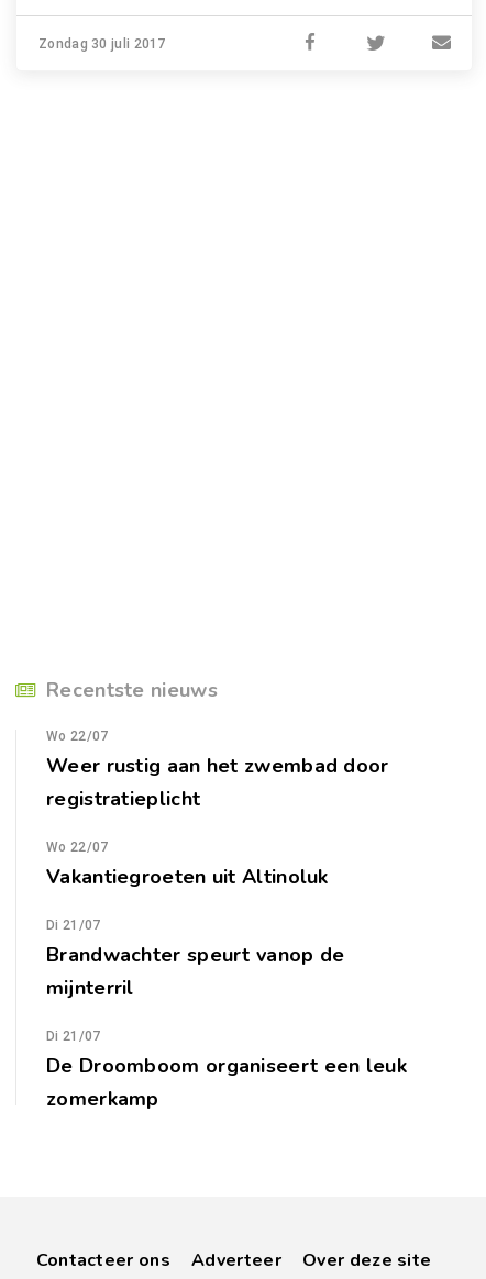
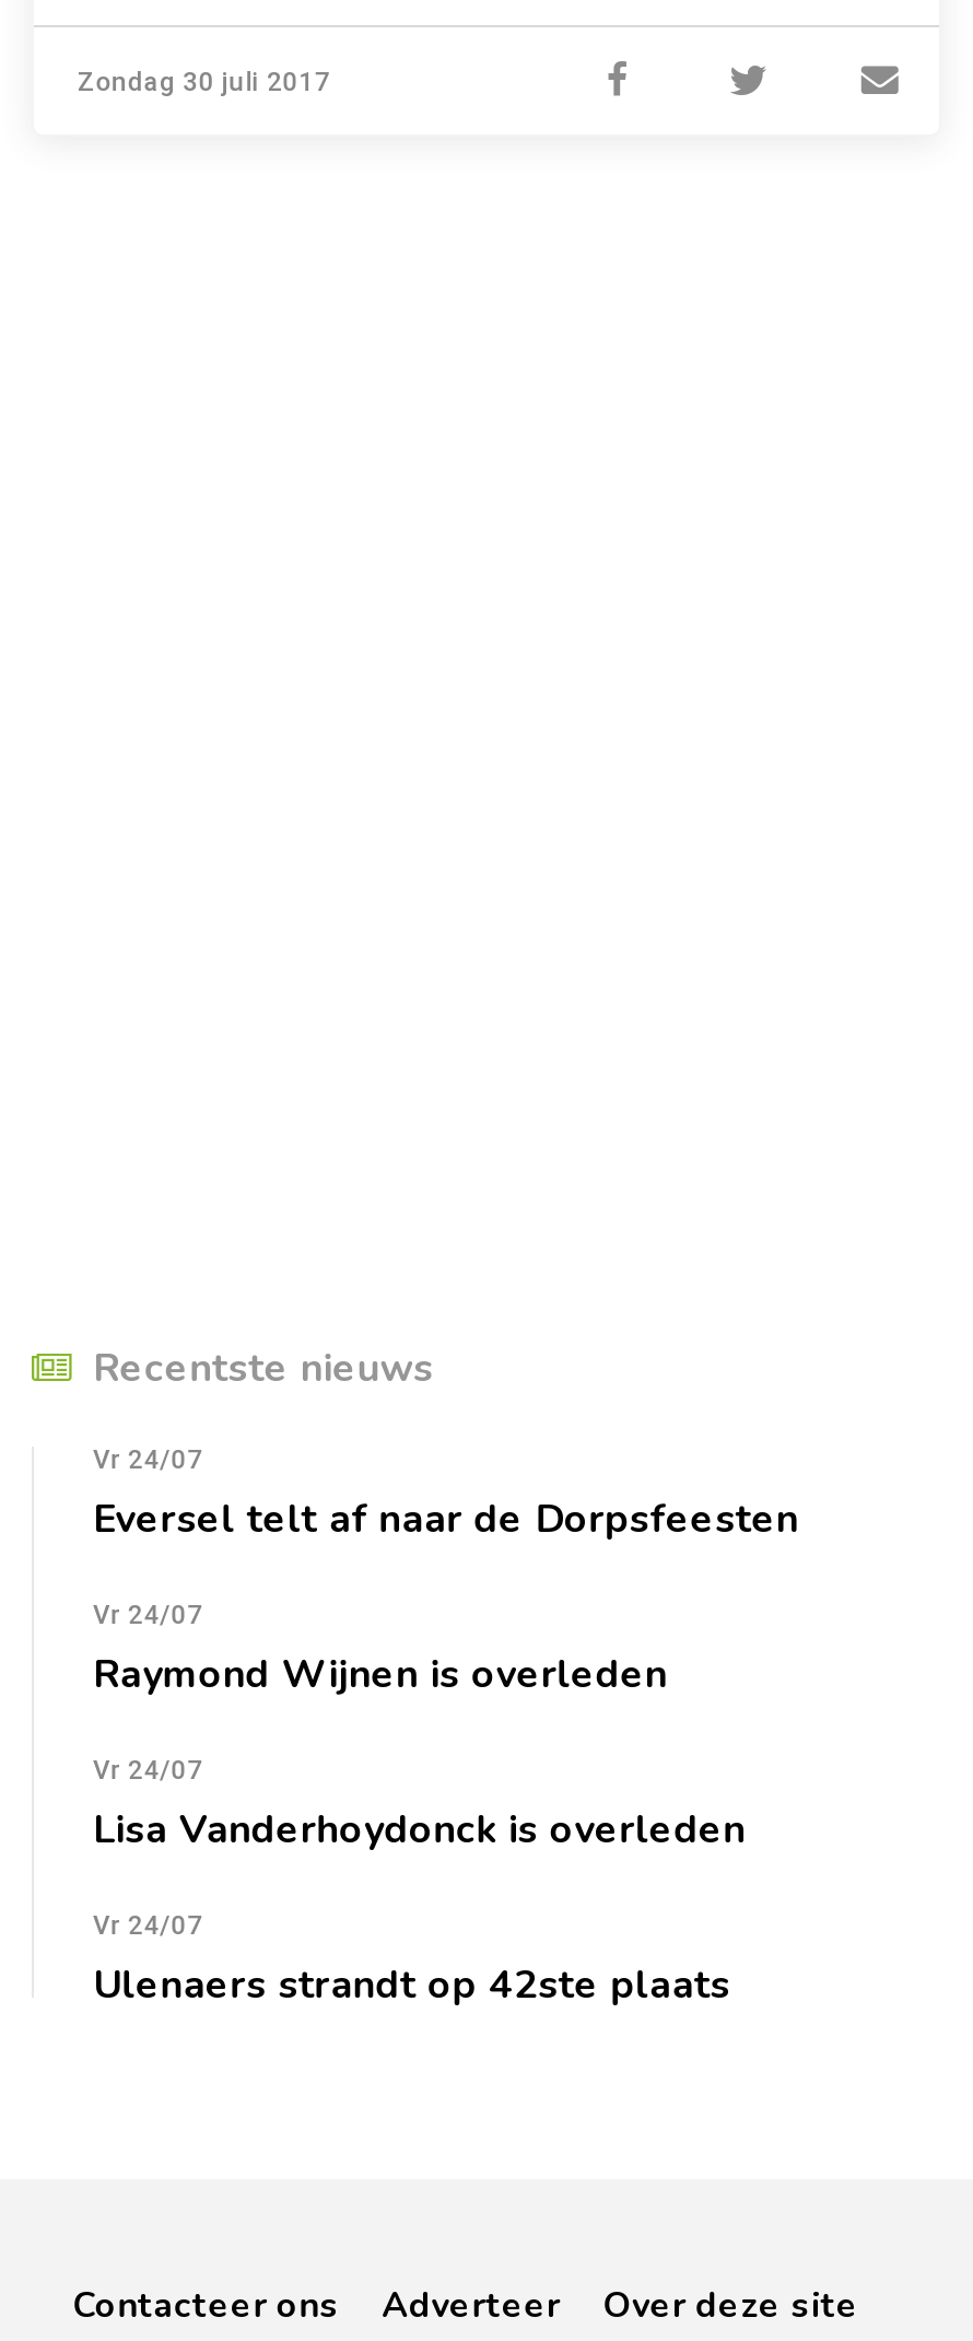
- Wo 22/07
- Weer rustig aan het zwembad door
- registratieplicht
+ Vr 24/07
+ Eversel telt af naar de Dorpsfeesten

- Wo 22/07
- Vakantiegroeten uit Altinoluk
+ Vr 24/07
+ Raymond Wijnen is overleden

- Di 21/07
- Brandwachter speurt vanop de
- mijnterril
+ Vr 24/07
+ Lisa Vanderhoydonck is overleden

- Di 21/07
- De Droomboom organiseert een leuk
- zomerkamp
+ Vr 24/07
+ Ulenaers strandt op 42ste plaats
